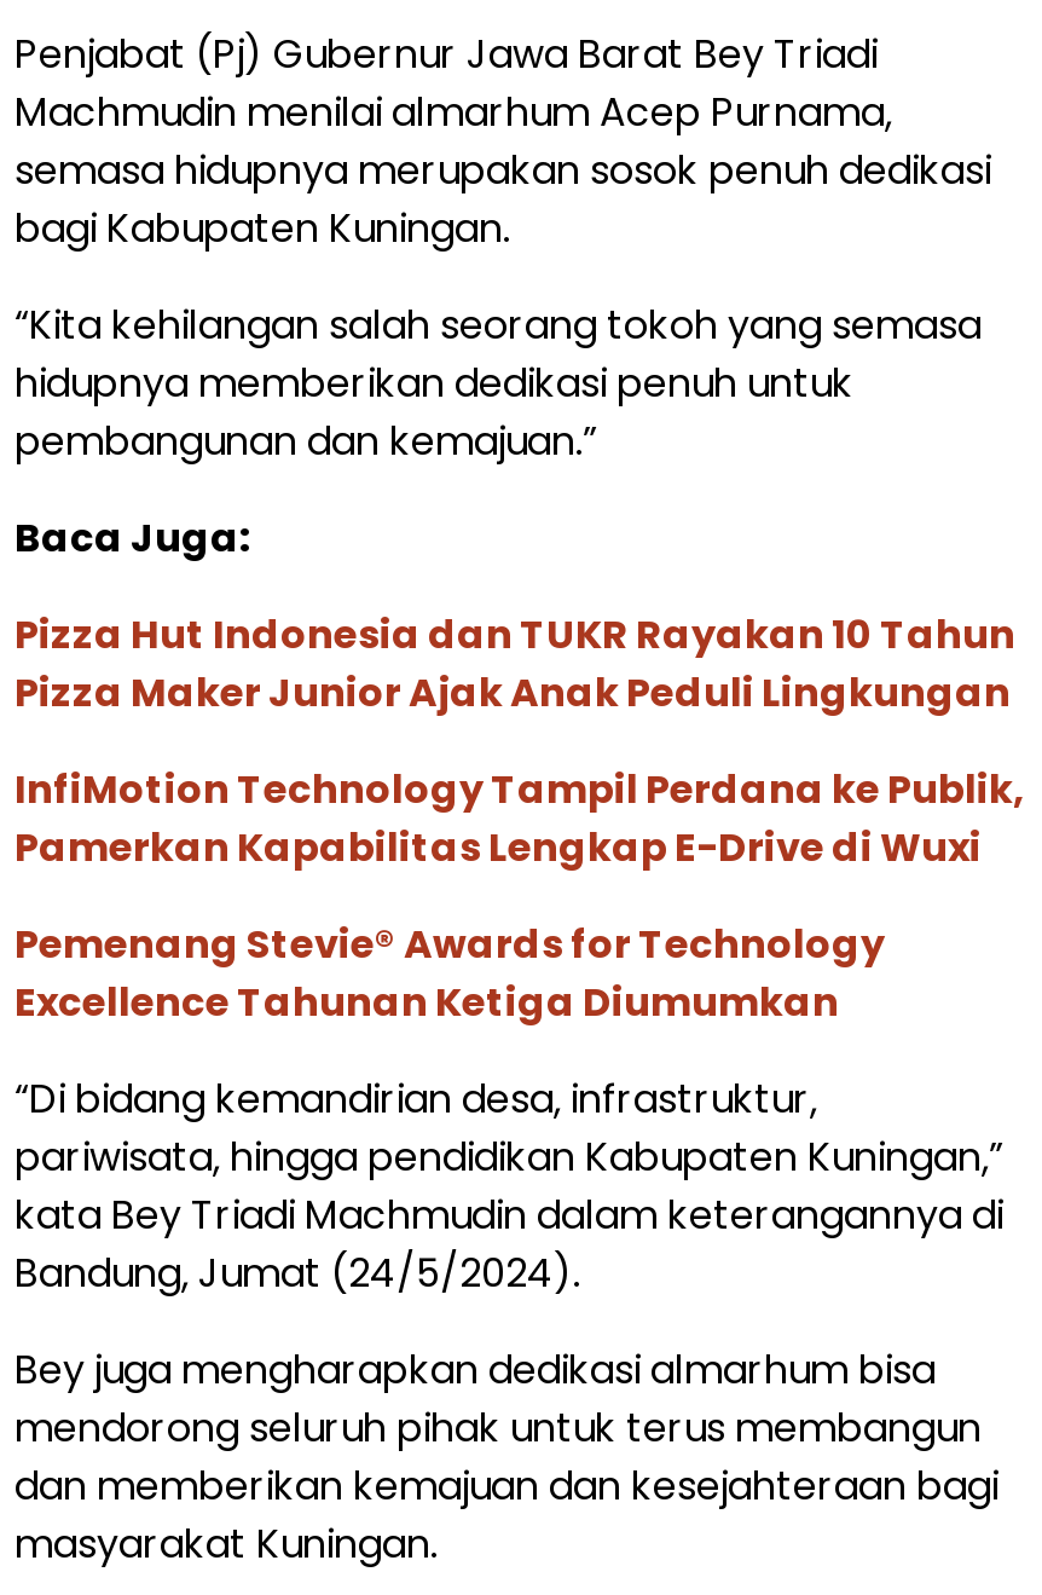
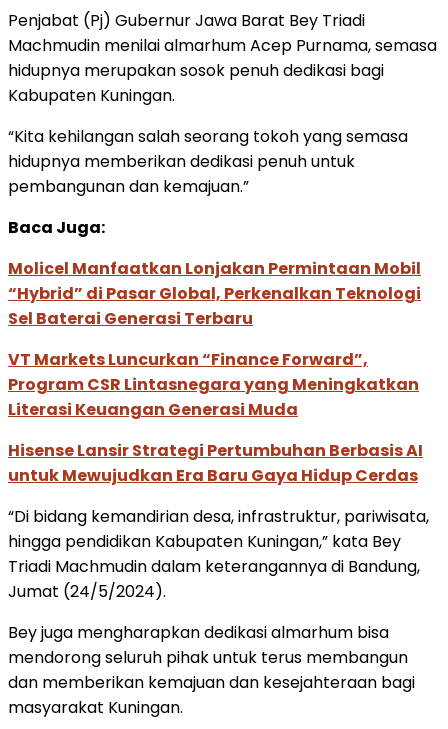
- Pizza Hut Indonesia dan TUKR Rayakan 10 Tahun
- Pizza Maker Junior Ajak Anak Peduli Lingkungan
+ Molicel Manfaatkan Lonjakan Permintaan Mobil
+ “Hybrid” di Pasar Global, Perkenalkan Teknologi
+ Sel Baterai Generasi Terbaru

- InfiMotion Technology Tampil Perdana ke Publik,
- Pamerkan Kapabilitas Lengkap E-Drive di Wuxi
+ VT Markets Luncurkan “Finance Forward”,
+ Program CSR Lintasnegara yang Meningkatkan
+ Literasi Keuangan Generasi Muda

- Pemenang Stevie® Awards for Technology
- Excellence Tahunan Ketiga Diumumkan
+ Hisense Lansir Strategi Pertumbuhan Berbasis AI
+ untuk Mewujudkan Era Baru Gaya Hidup Cerdas
